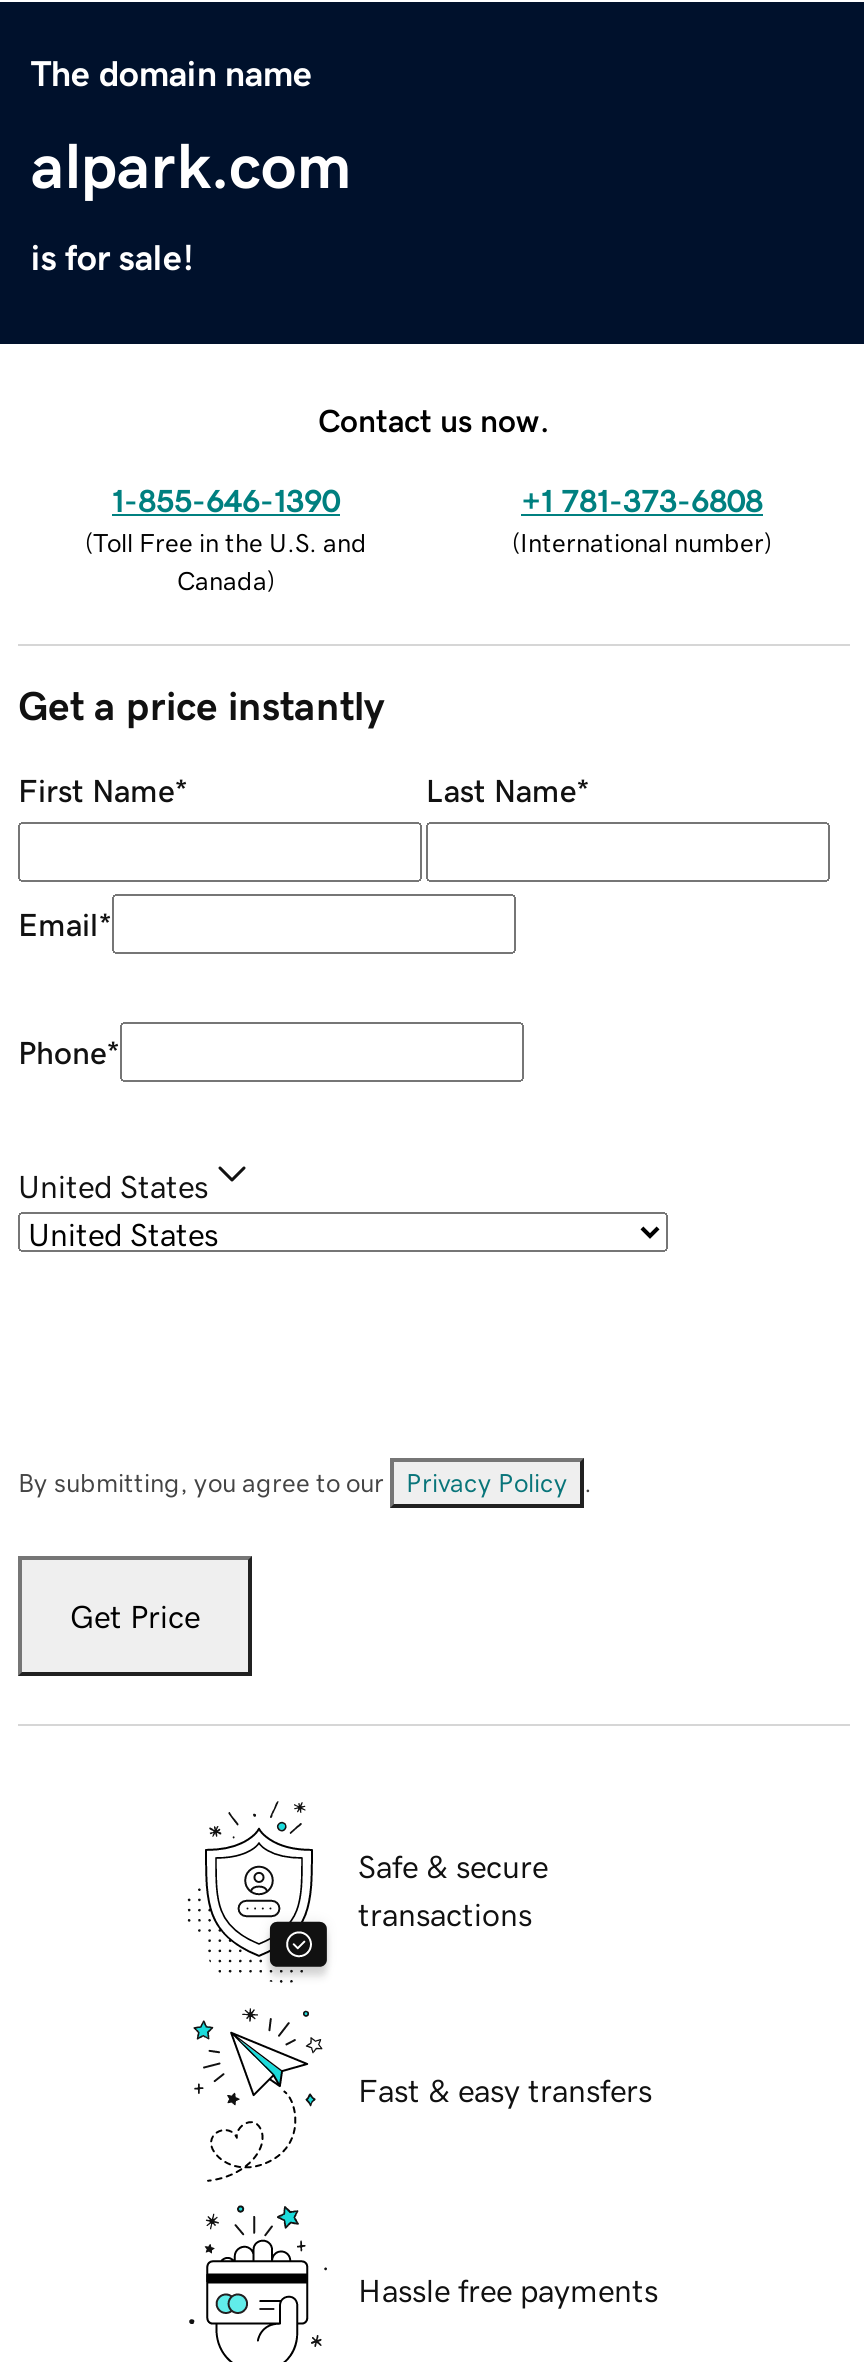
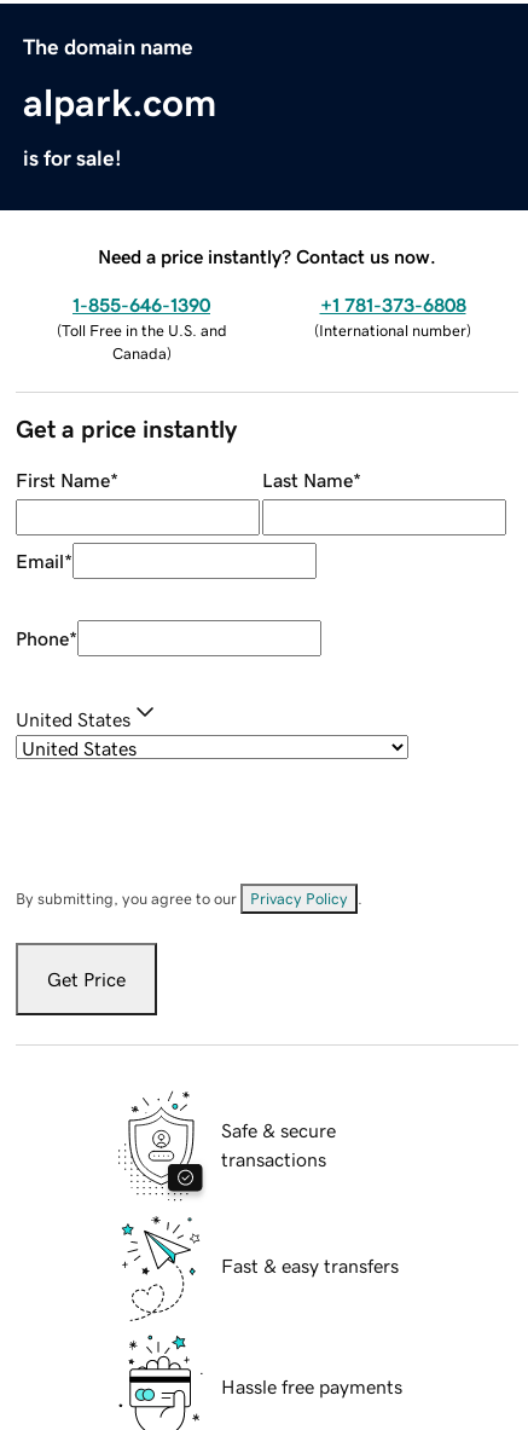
- Contact us now.
+ Need a price instantly? Contact us now.
